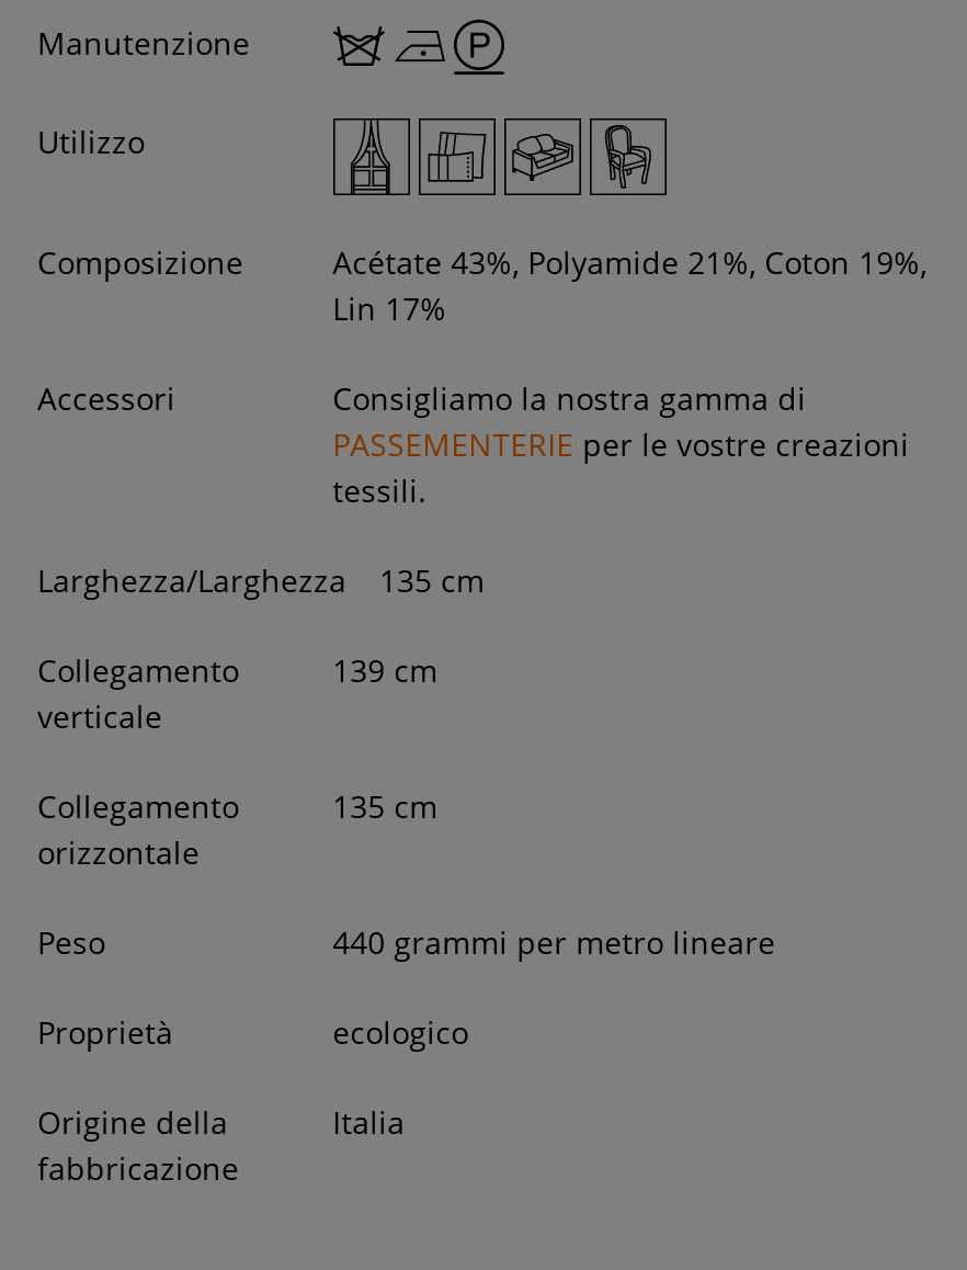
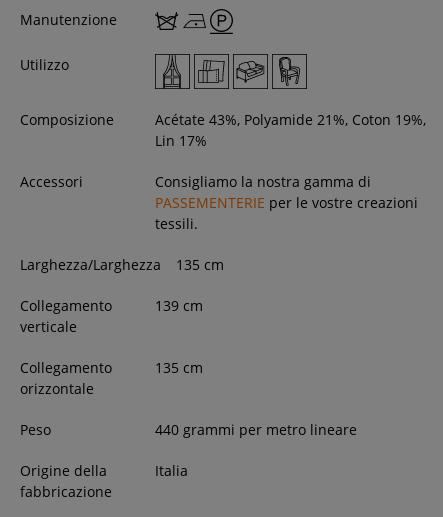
- Proprietà
- ecologico
